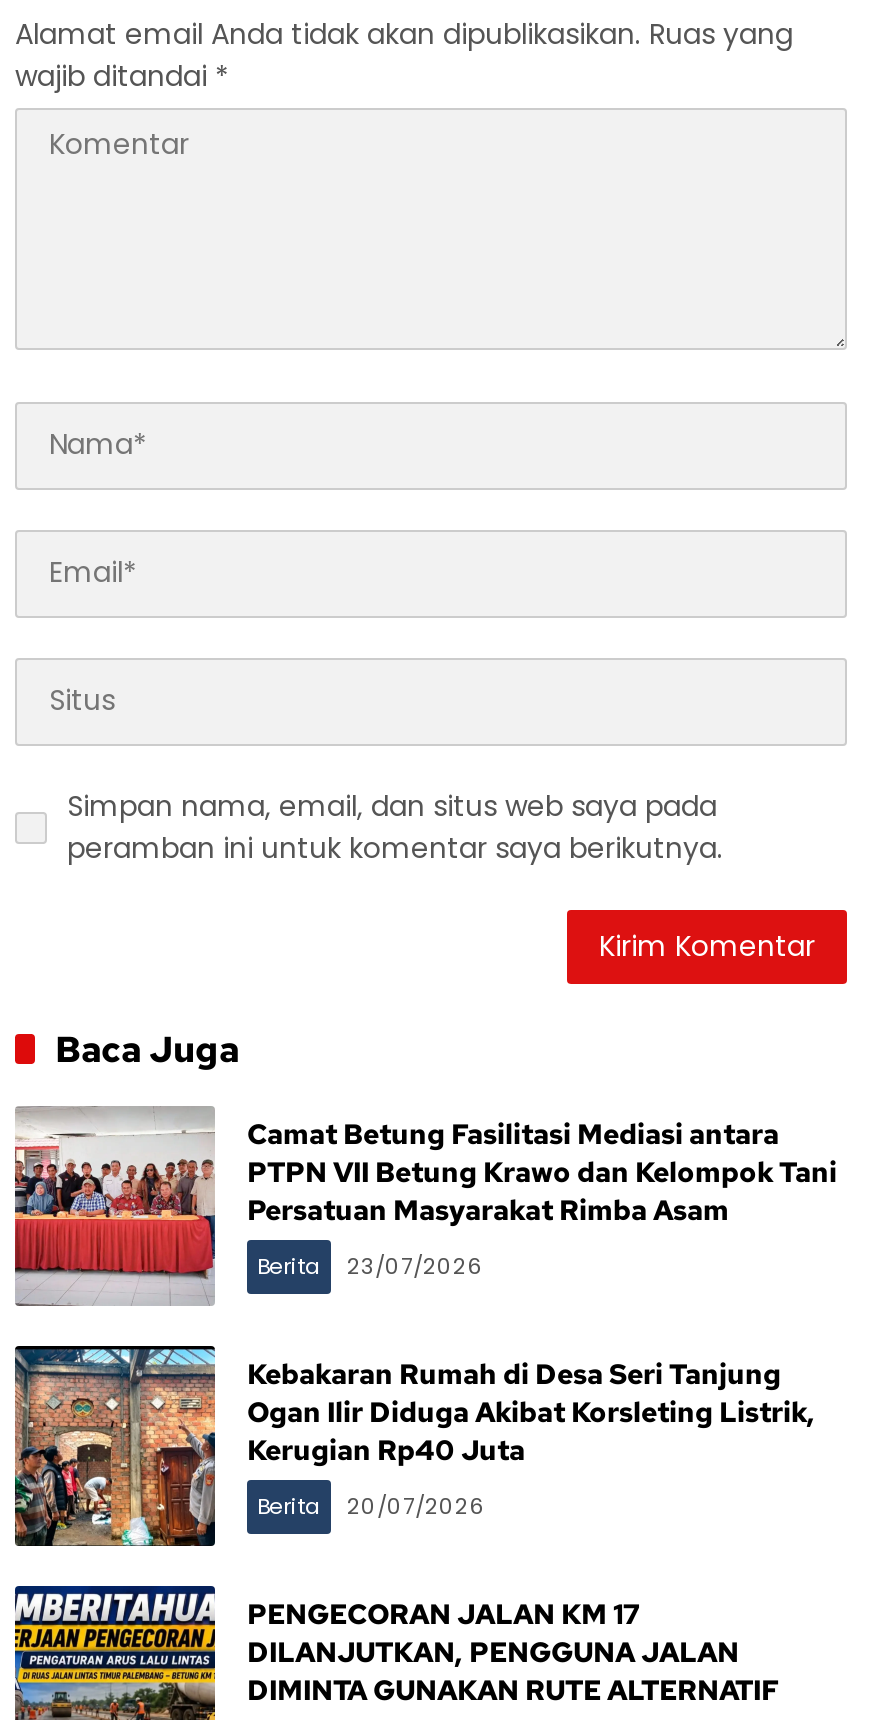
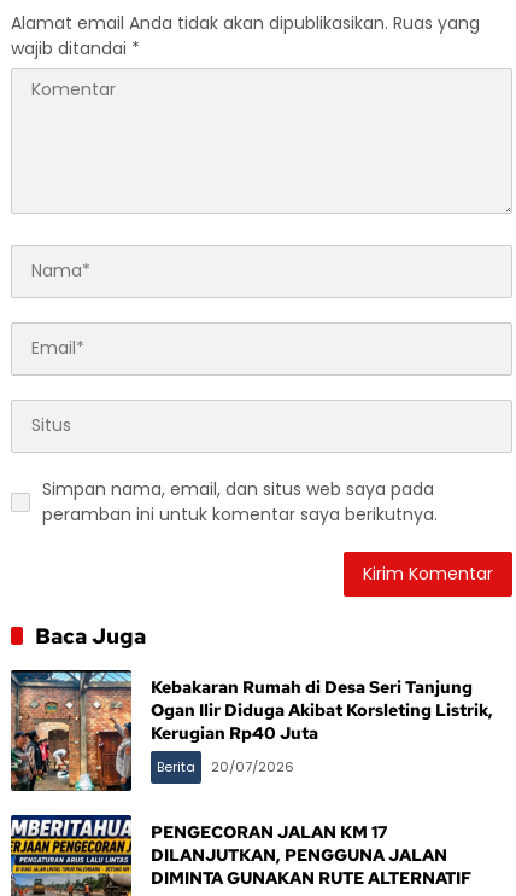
- [image]
- Camat Betung Fasilitasi Mediasi antara
- PTPN VII Betung Krawo dan Kelompok Tani
- Persatuan Masyarakat Rimba Asam
- Berita
- 23/07/2026
